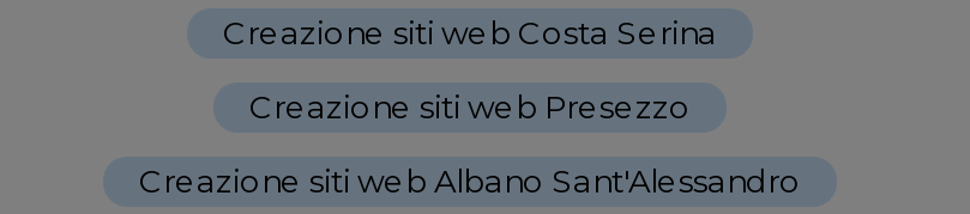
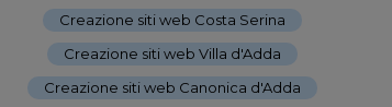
- Creazione siti web Presezzo
+ Creazione siti web Villa d'Adda

- Creazione siti web Albano Sant'Alessandro
+ Creazione siti web Canonica d'Adda
